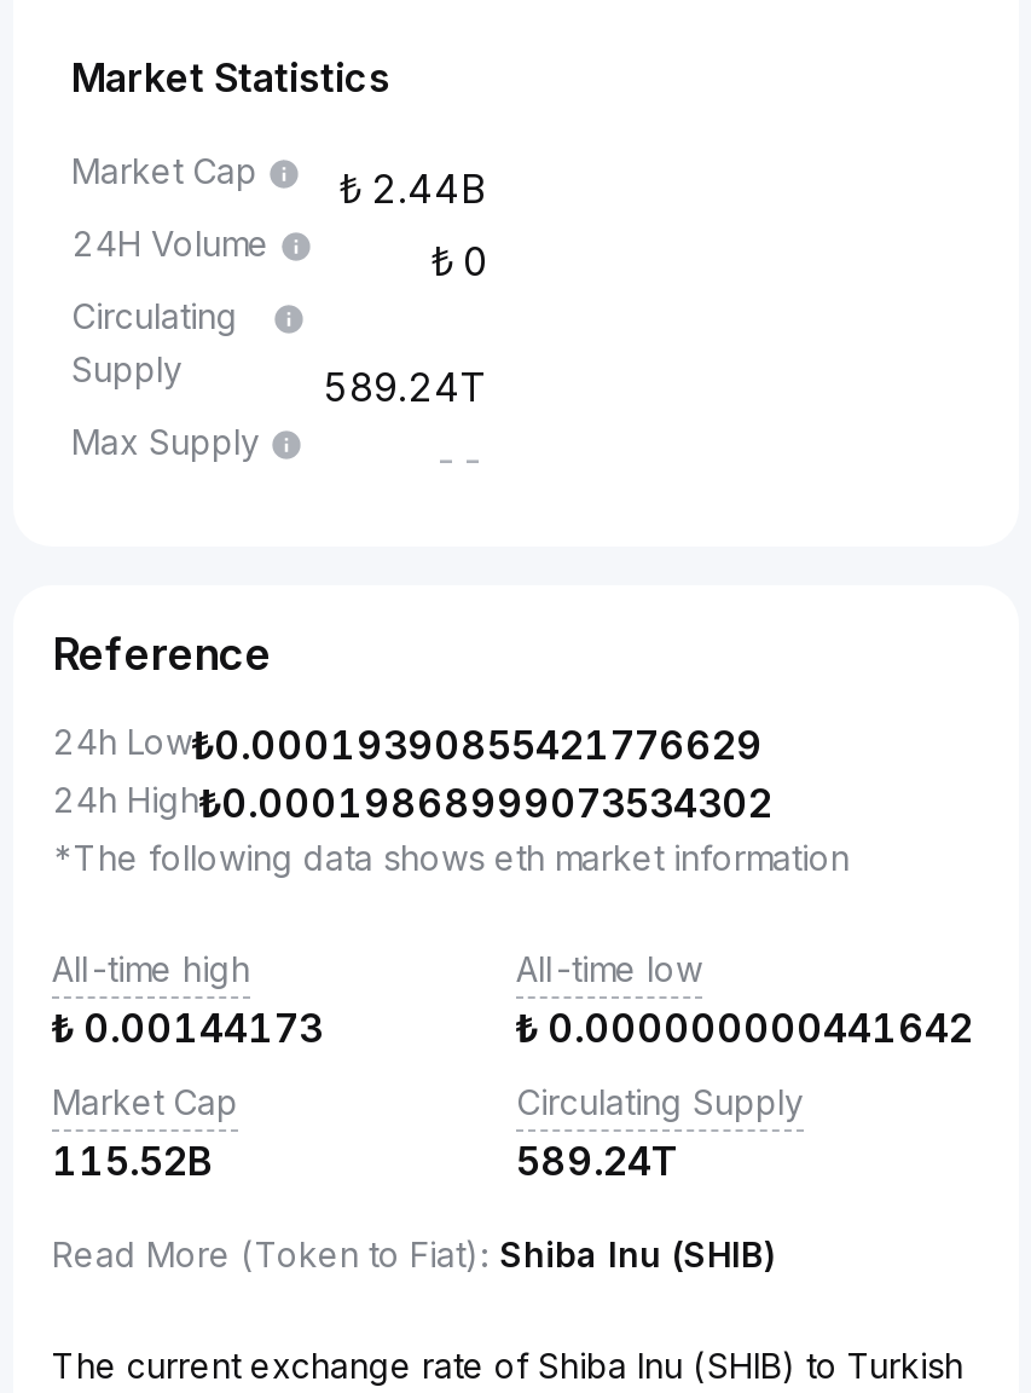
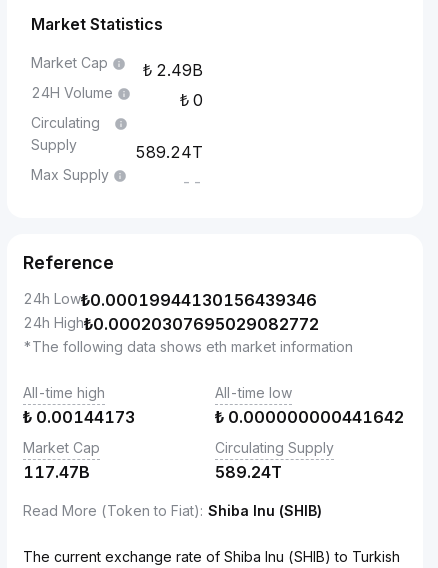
- 2.44B
+ 2.49B

- 24h Low₺0.00019390855421776629
+ 24h Low₺0.00019944130156439346

- 24h High₺0.00019868999073534302
+ 24h High₺0.00020307695029082772

- 115.52B
+ 117.47B
